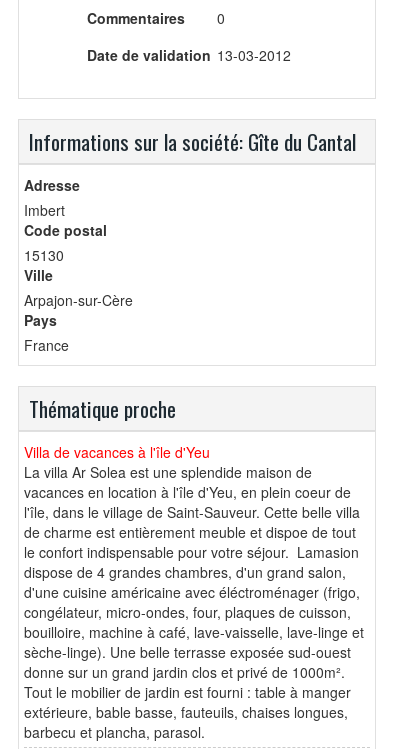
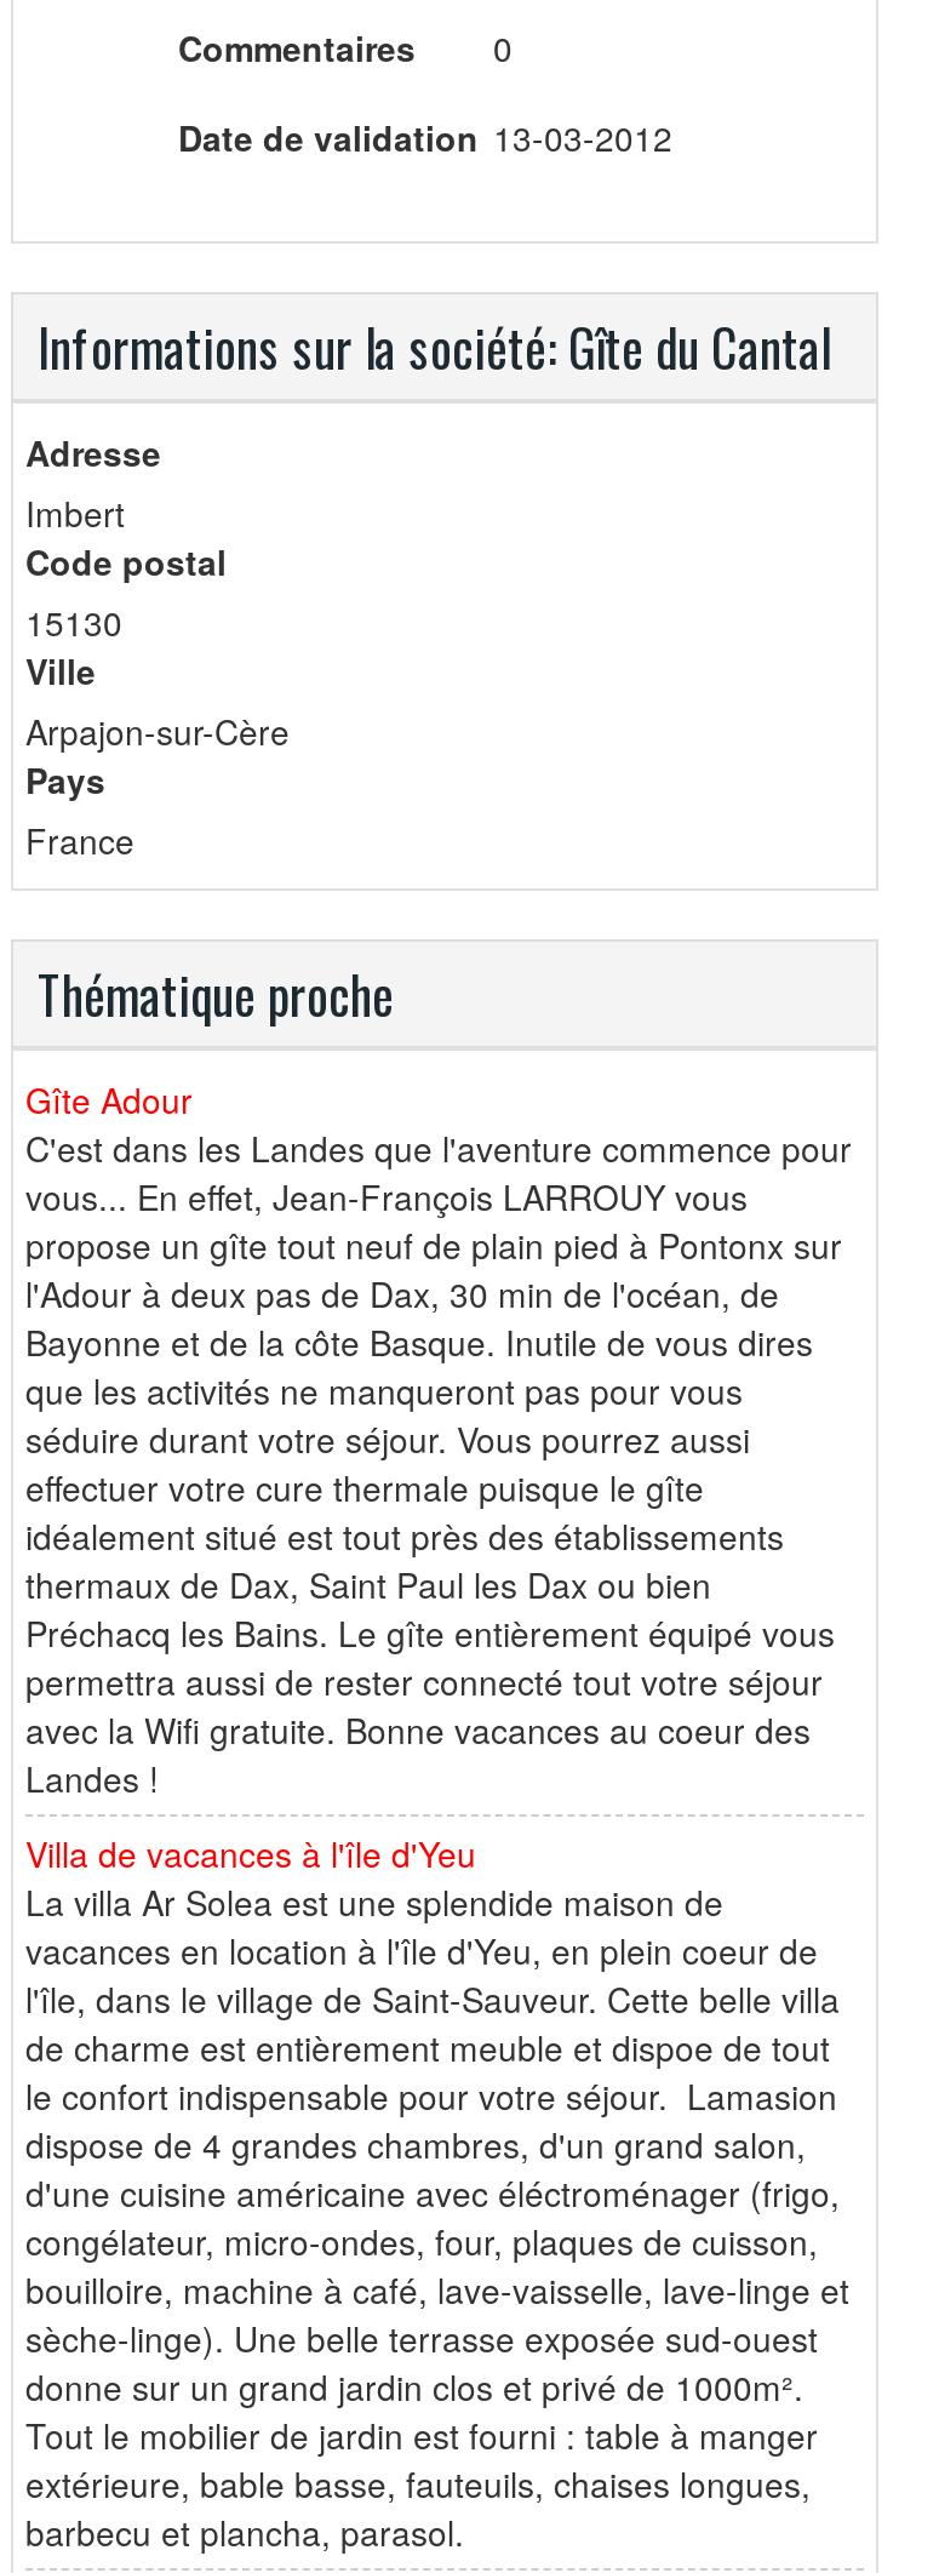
+ Gîte Adour
+ C'est dans les Landes que l'aventure commence pour
+ vous... En effet, Jean-François LARROUY vous
+ propose un gîte tout neuf de plain pied à Pontonx sur
+ l'Adour à deux pas de Dax, 30 min de l'océan, de
+ Bayonne et de la côte Basque. Inutile de vous dires
+ que les activités ne manqueront pas pour vous
+ séduire durant votre séjour. Vous pourrez aussi
+ effectuer votre cure thermale puisque le gîte
+ idéalement situé est tout près des établissements
+ thermaux de Dax, Saint Paul les Dax ou bien
+ Préchacq les Bains. Le gîte entièrement équipé vous
+ permettra aussi de rester connecté tout votre séjour
+ avec la Wifi gratuite. Bonne vacances au coeur des
+ Landes !
